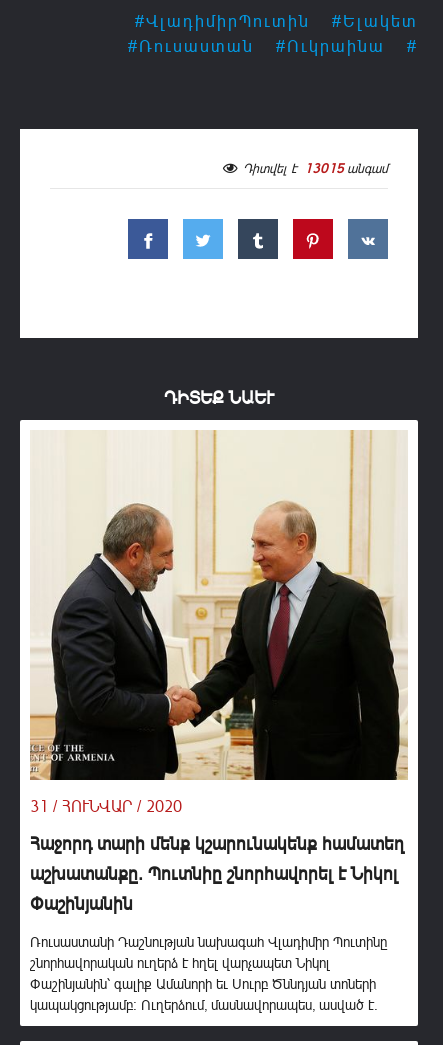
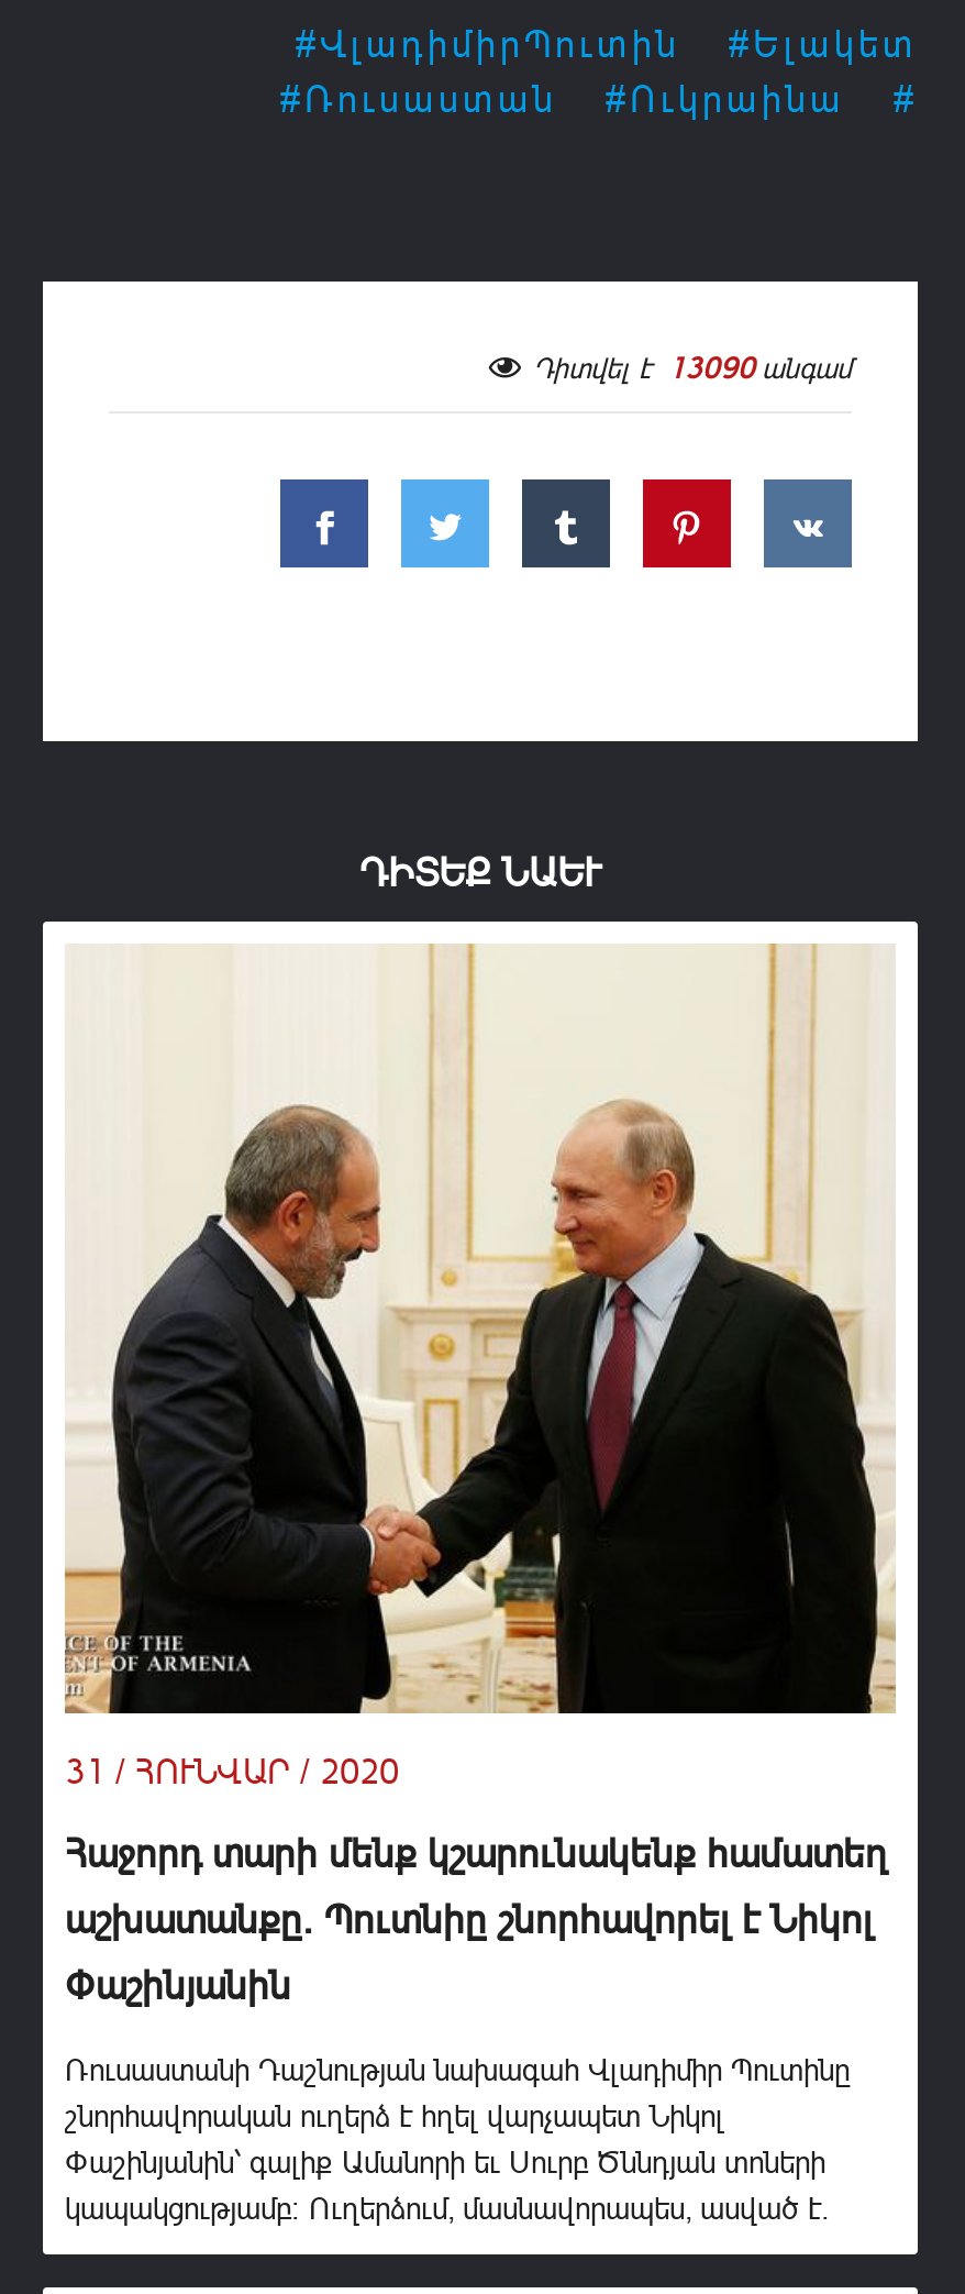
- Դիտվել է 13015 անգամ
+ Դիտվել է 13090 անգամ
